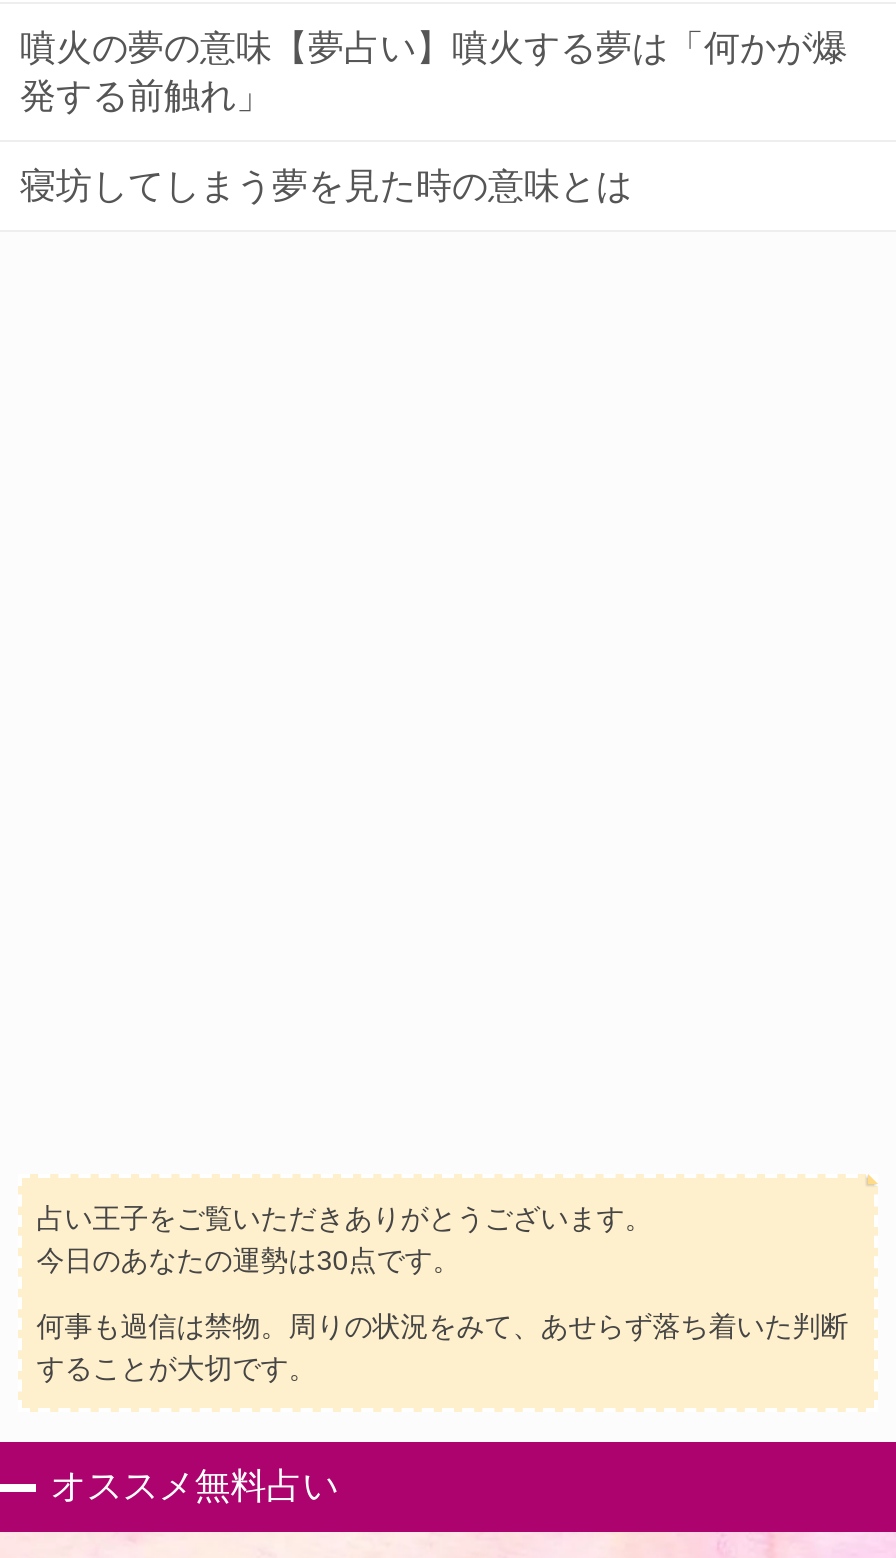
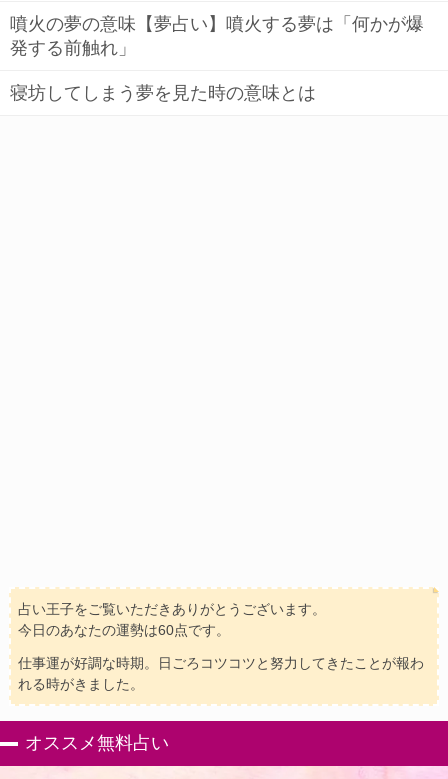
- 今日のあなたの運勢は30点です。
+ 今日のあなたの運勢は60点です。

- 何事も過信は禁物。周りの状況をみて、あせらず落ち着いた判断
- することが大切です。
+ 仕事運が好調な時期。日ごろコツコツと努力してきたことが報わ
+ れる時がきました。
